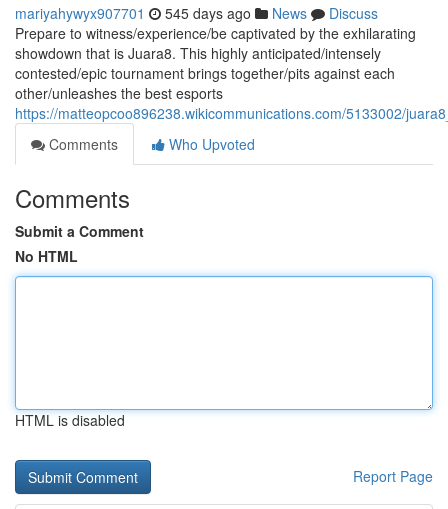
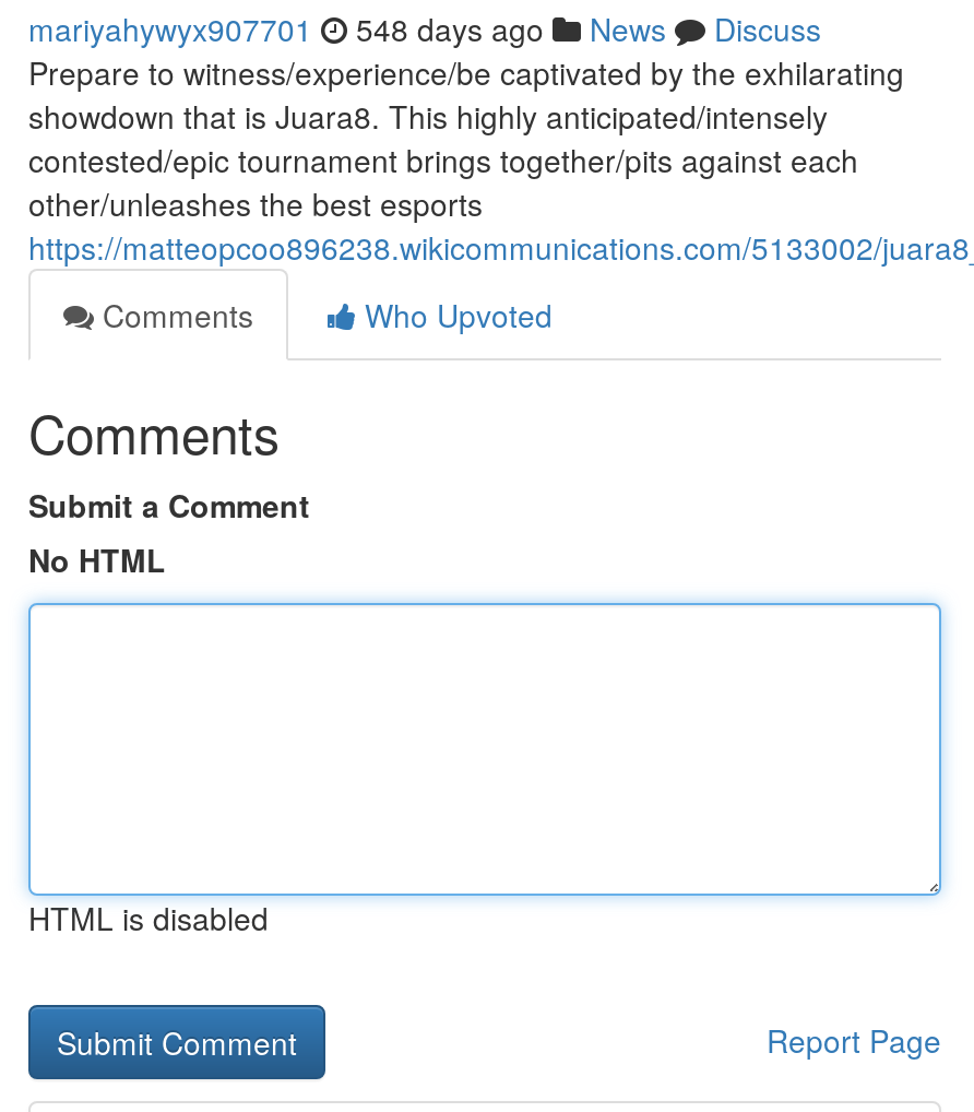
- mariyahywyx907701 545 days ago News Discuss
+ mariyahywyx907701 548 days ago News Discuss
